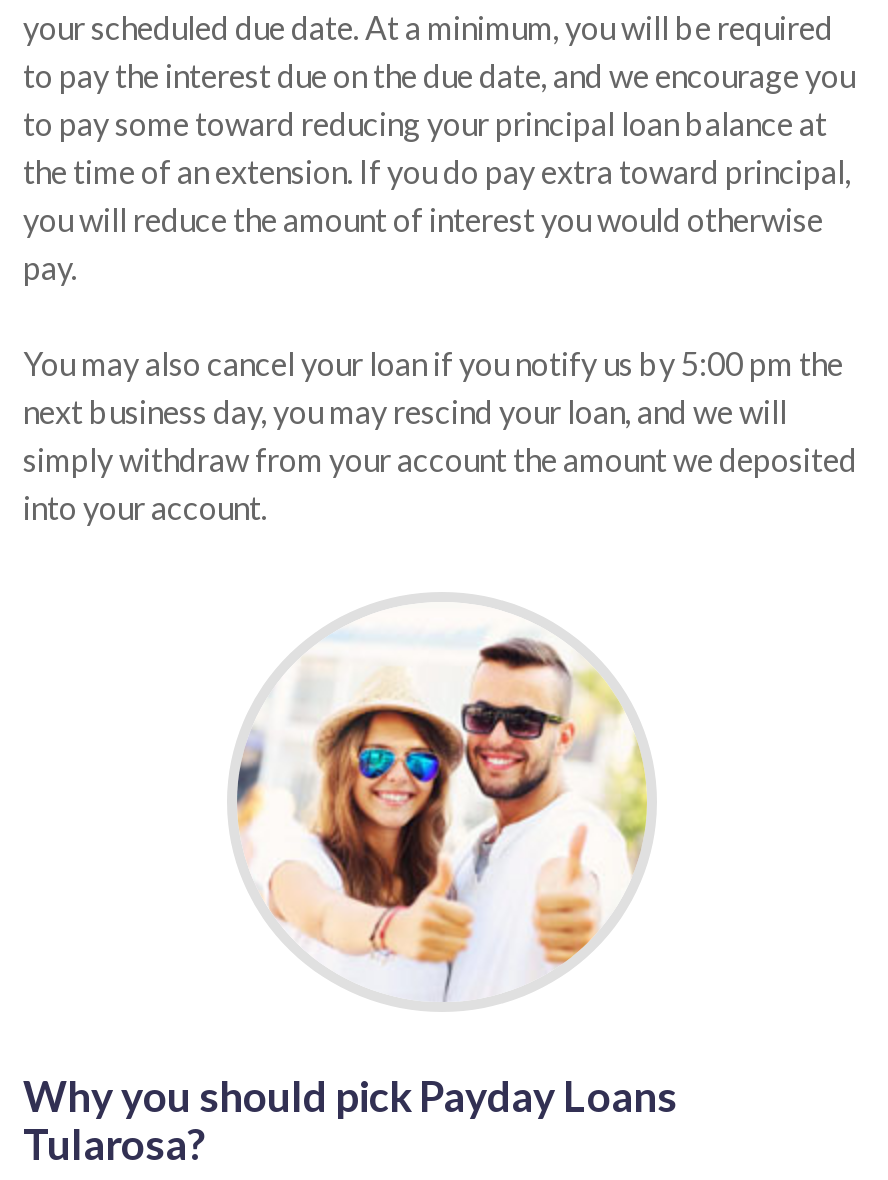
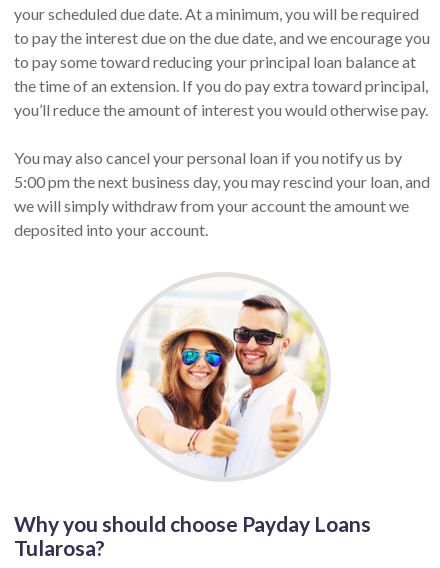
- you will reduce the amount of interest you would otherwise
- pay.
+ you’ll reduce the amount of interest you would otherwise pay.

- You may also cancel your loan if you notify us by 5:00 pm the
- next business day, you may rescind your loan, and we will
- simply withdraw from your account the amount we deposited
- into your account.
+ You may also cancel your personal loan if you notify us by
+ 5:00 pm the next business day, you may rescind your loan, and
+ we will simply withdraw from your account the amount we
+ deposited into your account.

- Why you should pick Payday Loans
+ Why you should choose Payday Loans
